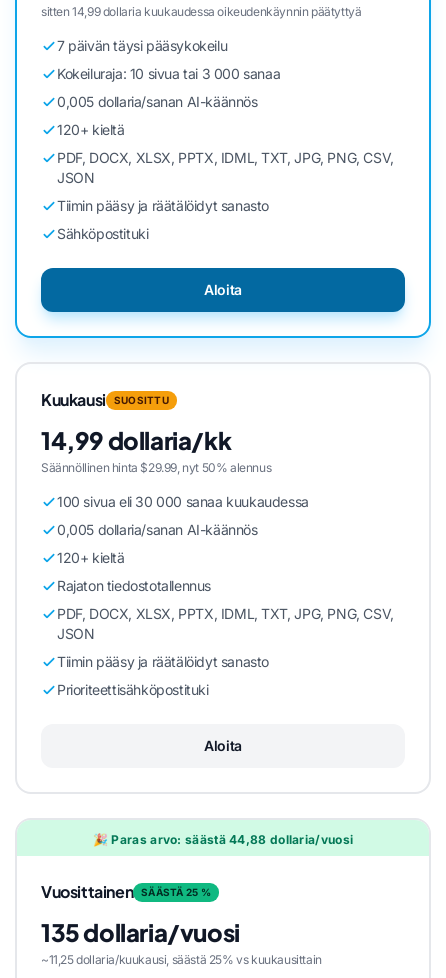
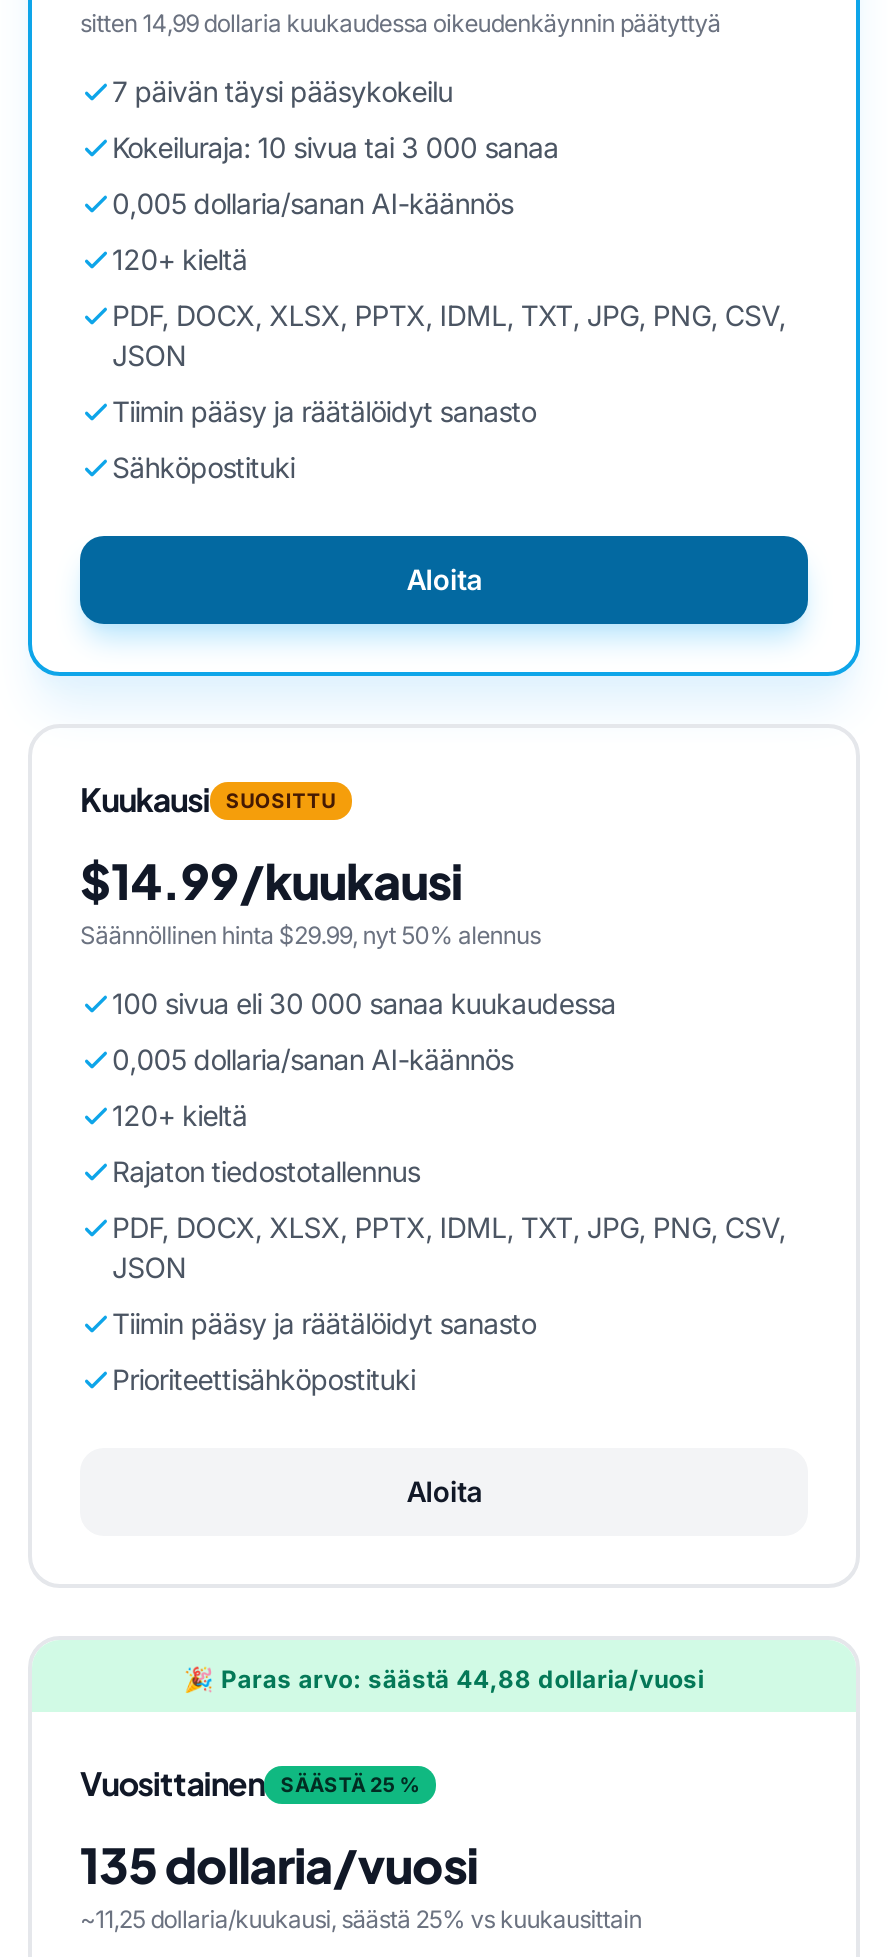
- 14,99 dollaria/kk
+ $14.99/kuukausi
